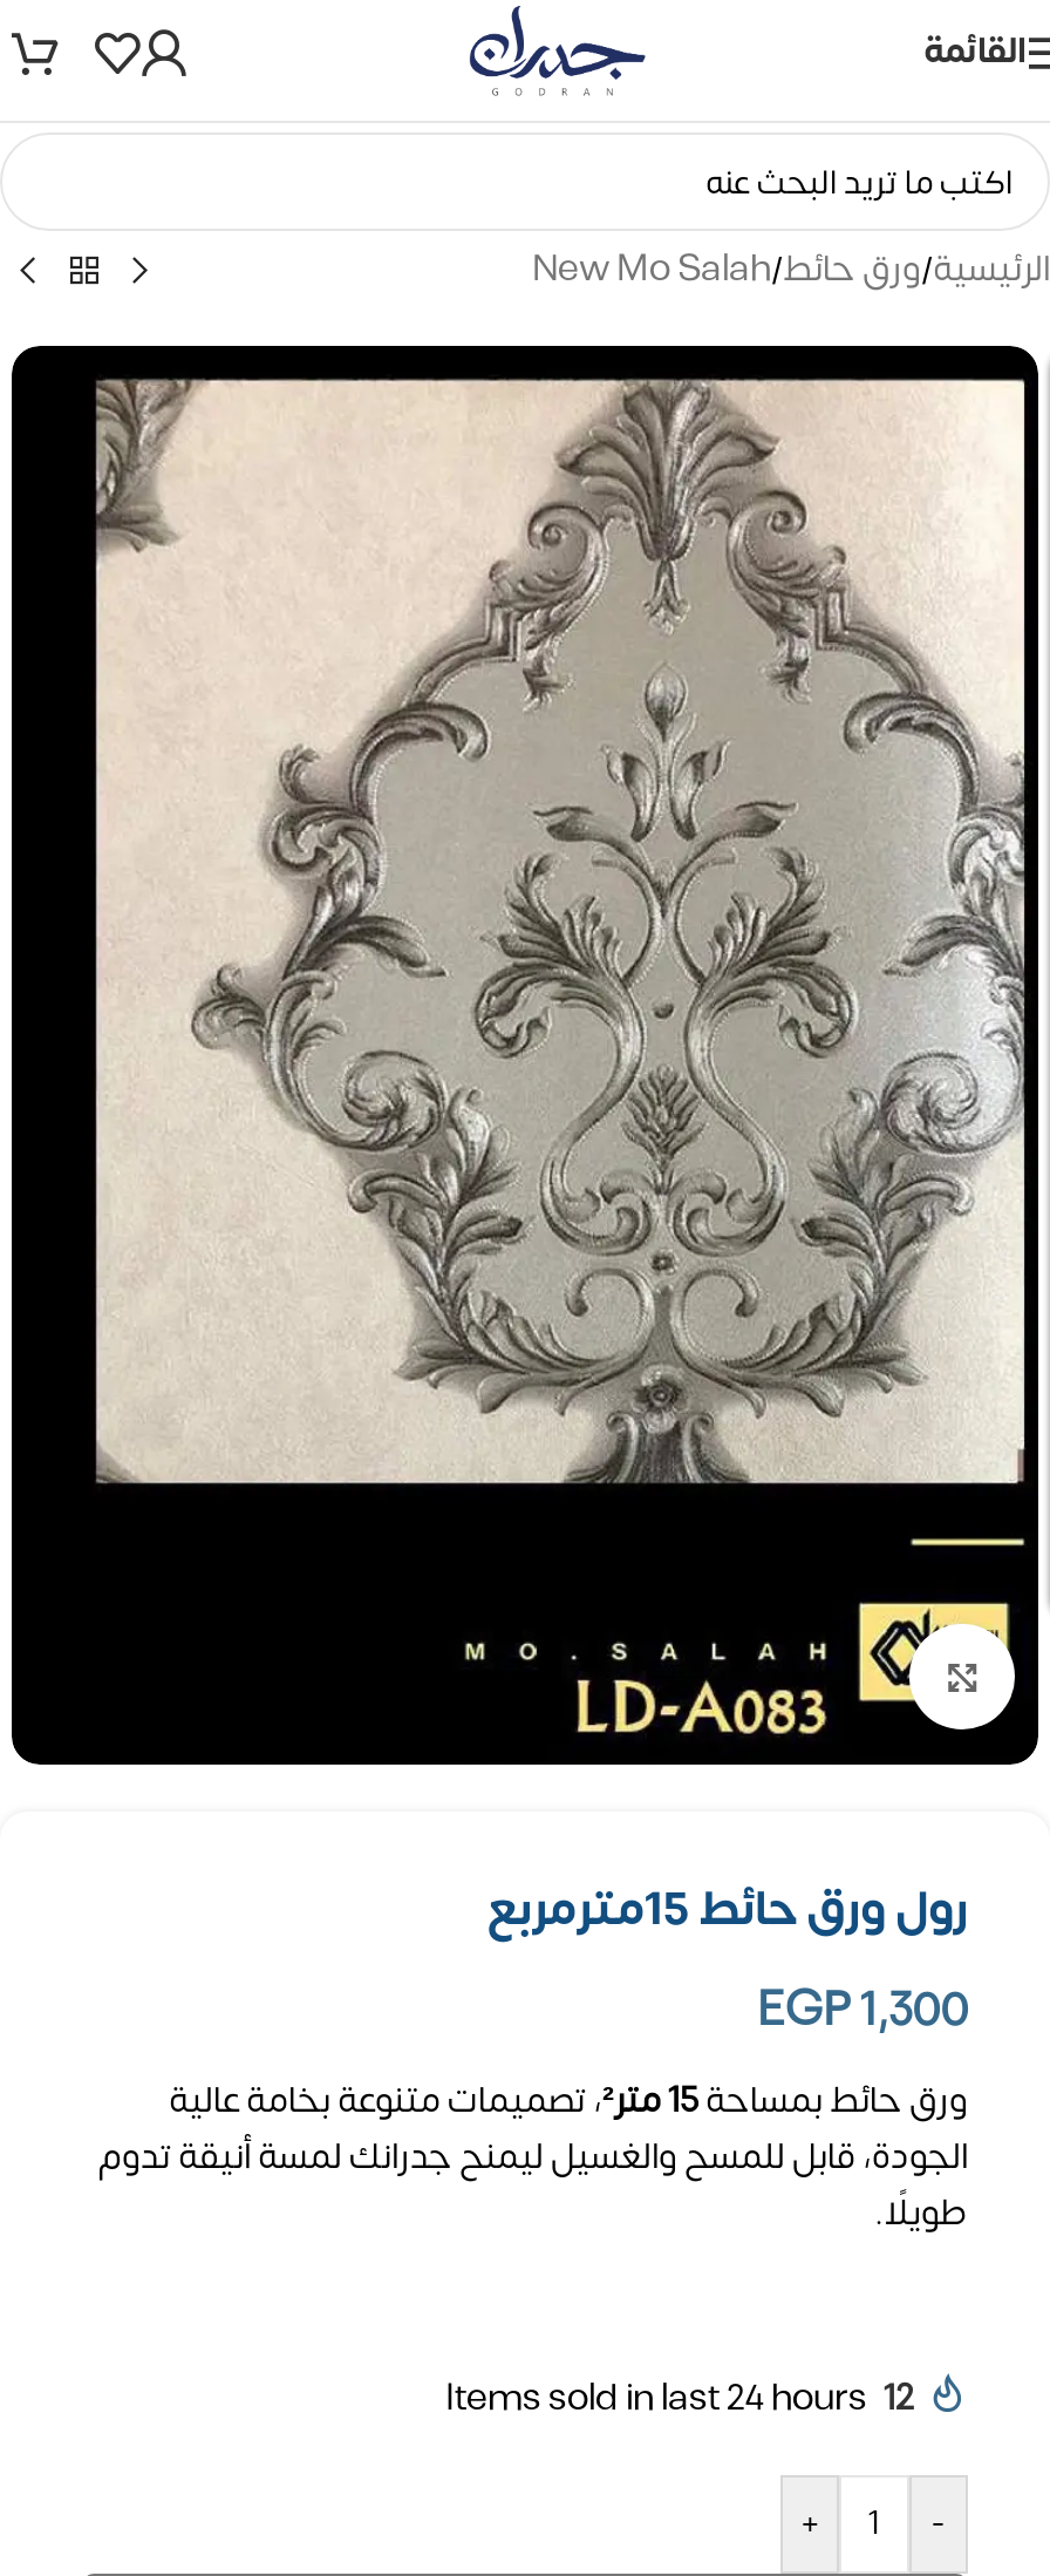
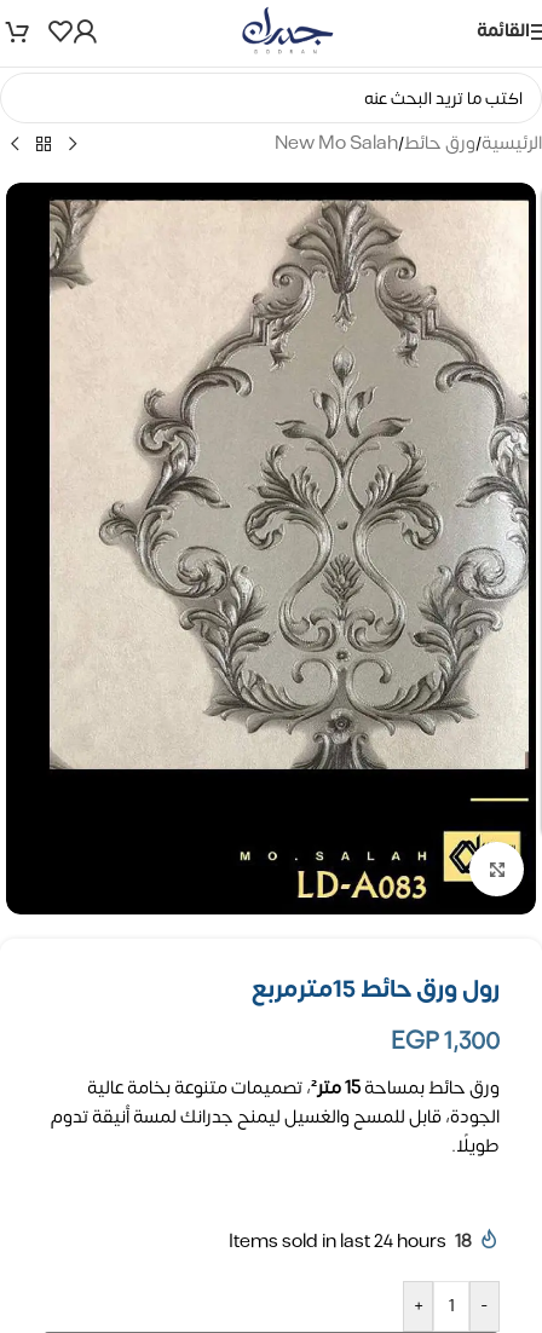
- Items sold in last 24 hours 12
+ Items sold in last 24 hours 18
